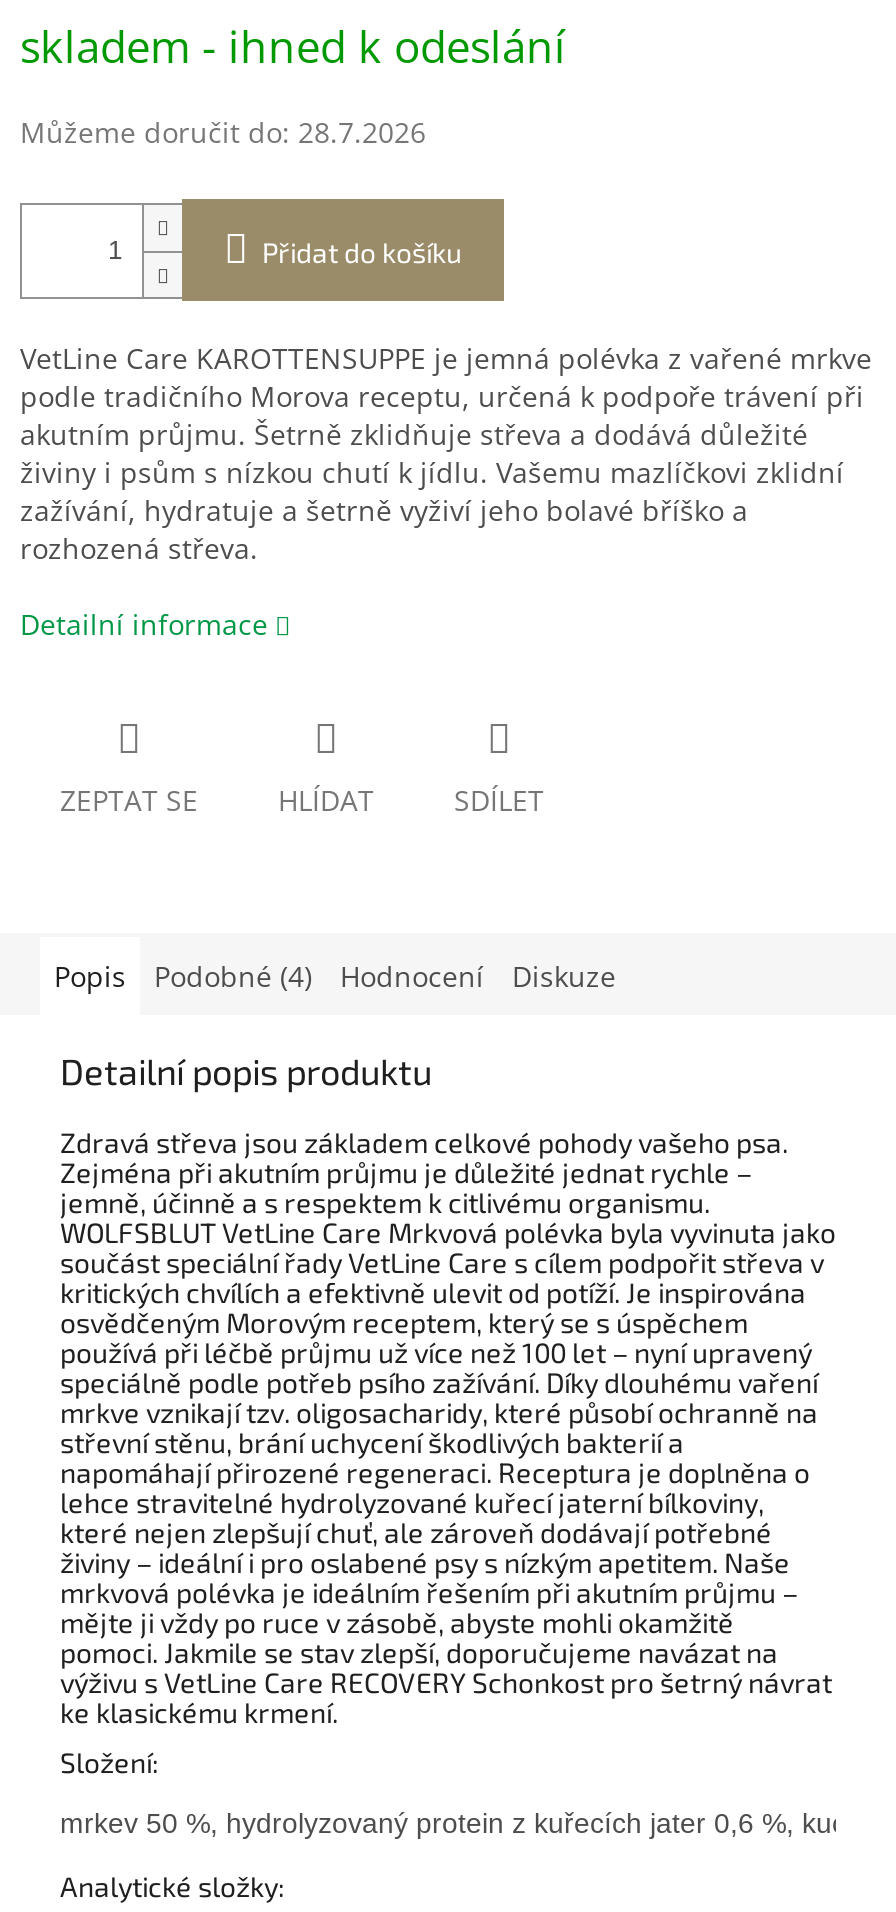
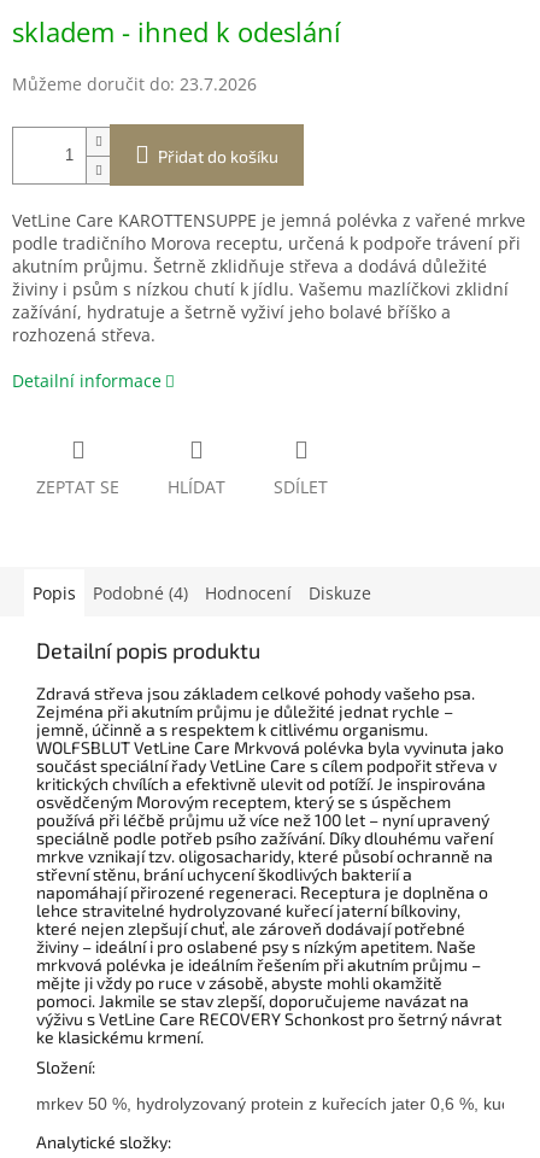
- Můžeme doručit do: 28.7.2026
+ Můžeme doručit do: 23.7.2026
